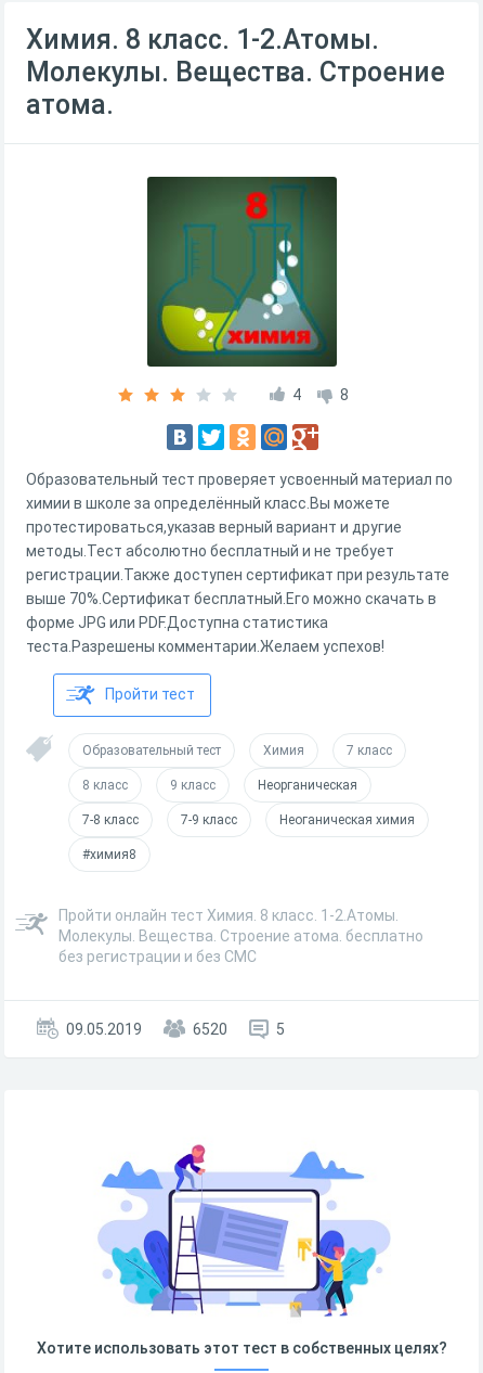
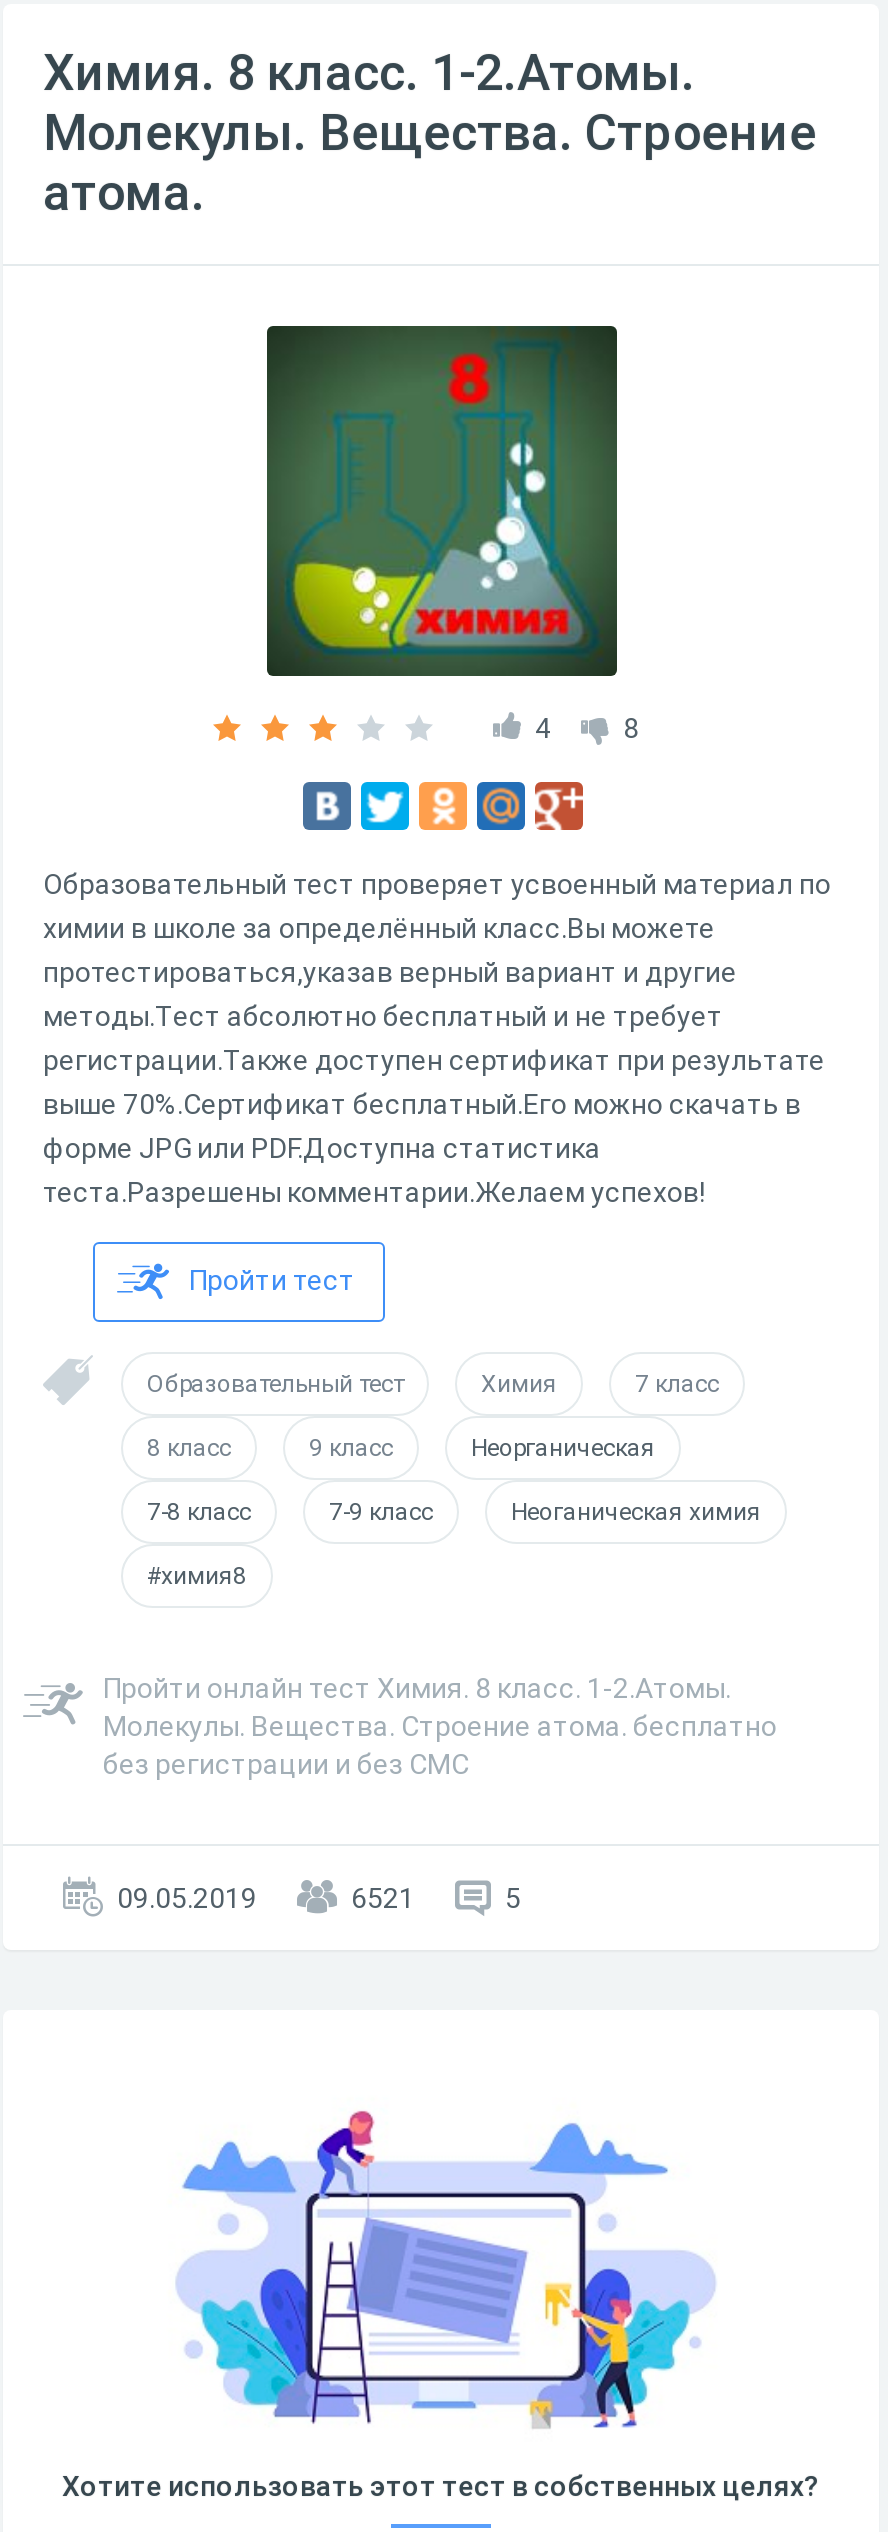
- 6520
+ 6521
